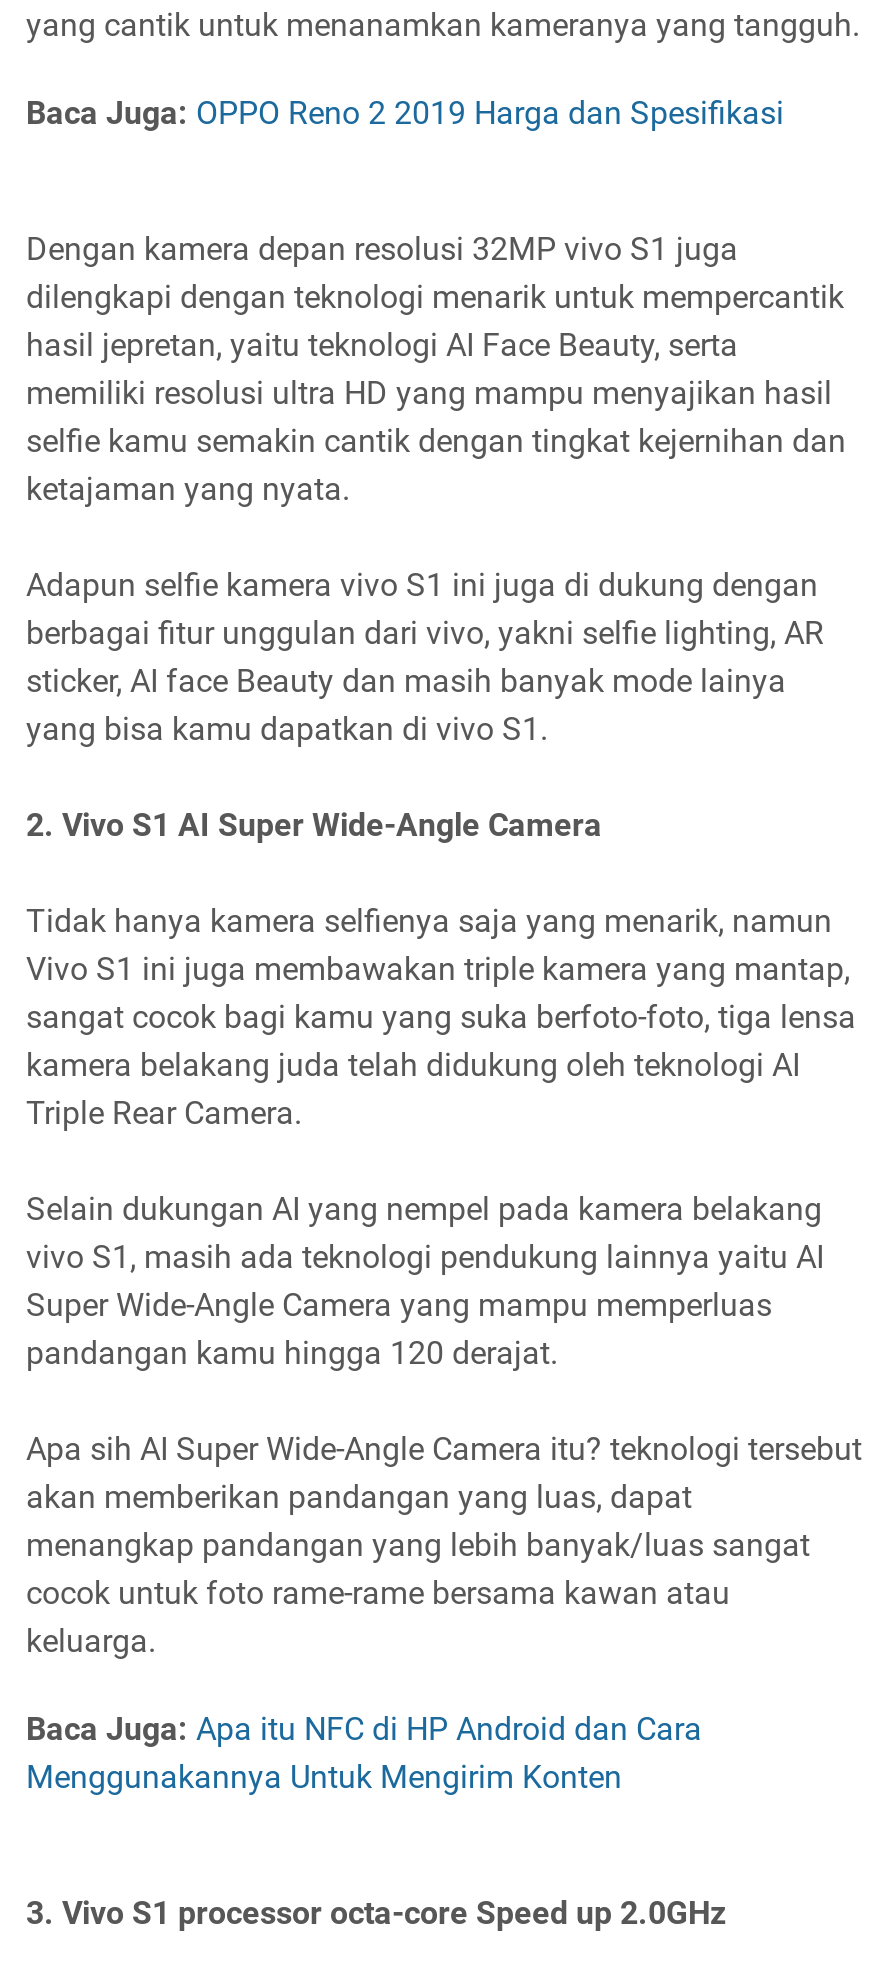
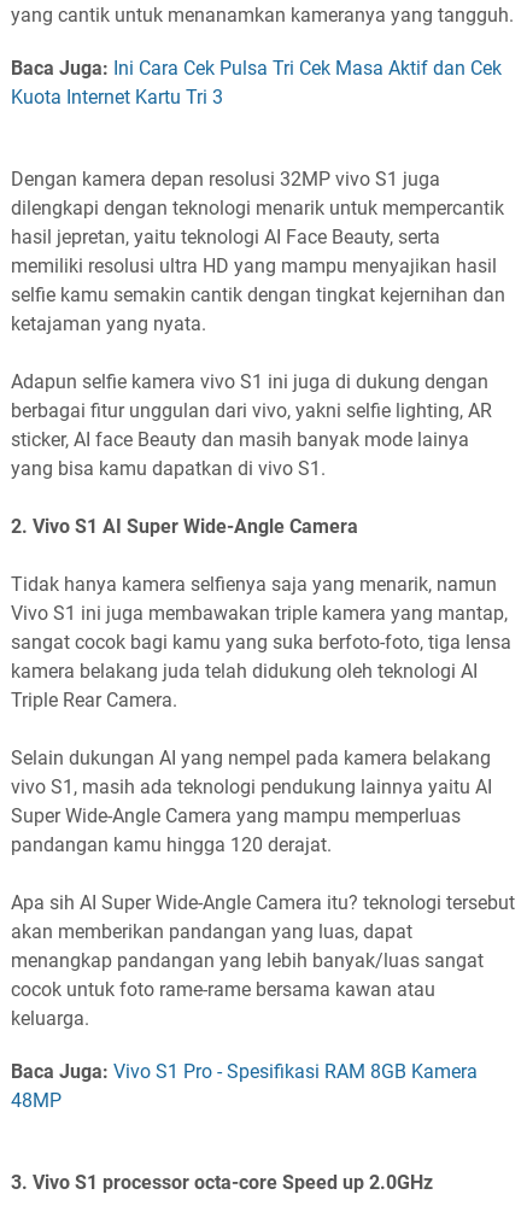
- Baca Juga: OPPO Reno 2 2019 Harga dan Spesifikasi
+ Baca Juga: Ini Cara Cek Pulsa Tri Cek Masa Aktif dan Cek
+ Kuota Internet Kartu Tri 3

- Baca Juga: Apa itu NFC di HP Android dan Cara
- Menggunakannya Untuk Mengirim Konten
+ Baca Juga: Vivo S1 Pro - Spesifikasi RAM 8GB Kamera
+ 48MP
